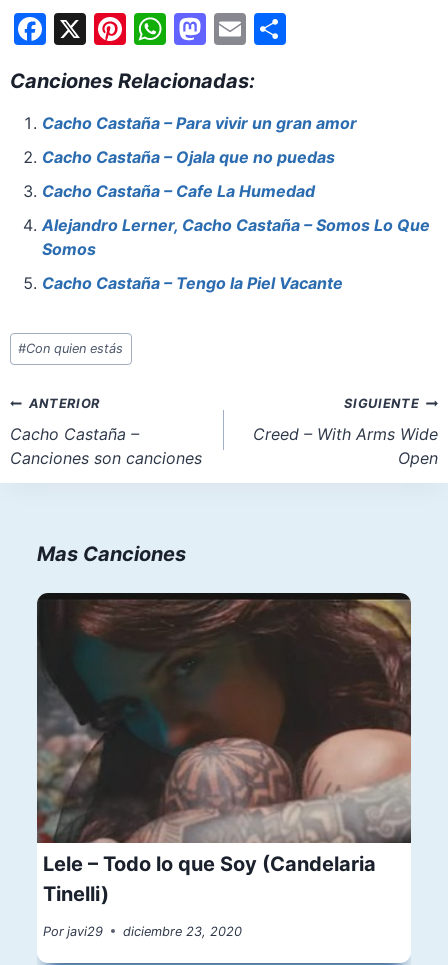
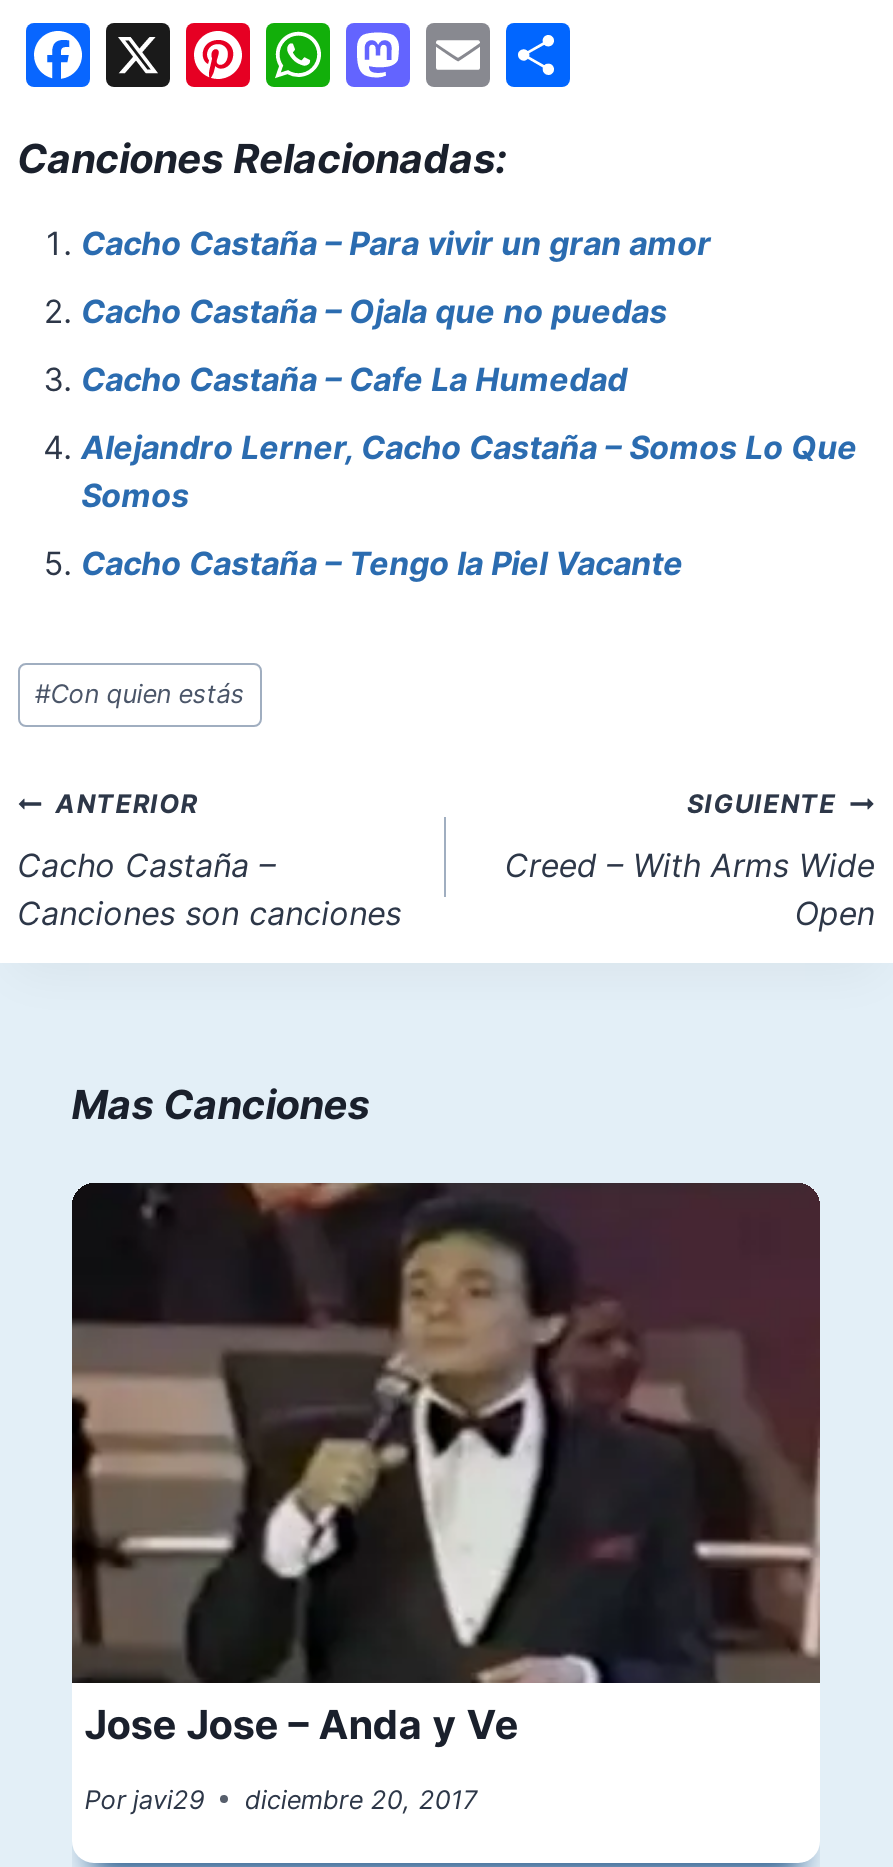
- [image]
- Lele – Todo lo que Soy (Candelaria
- Tinelli)
+ [image]
+ Jose Jose – Anda y Ve

- Por javi29 diciembre 23, 2020
+ Por javi29 diciembre 20, 2017
